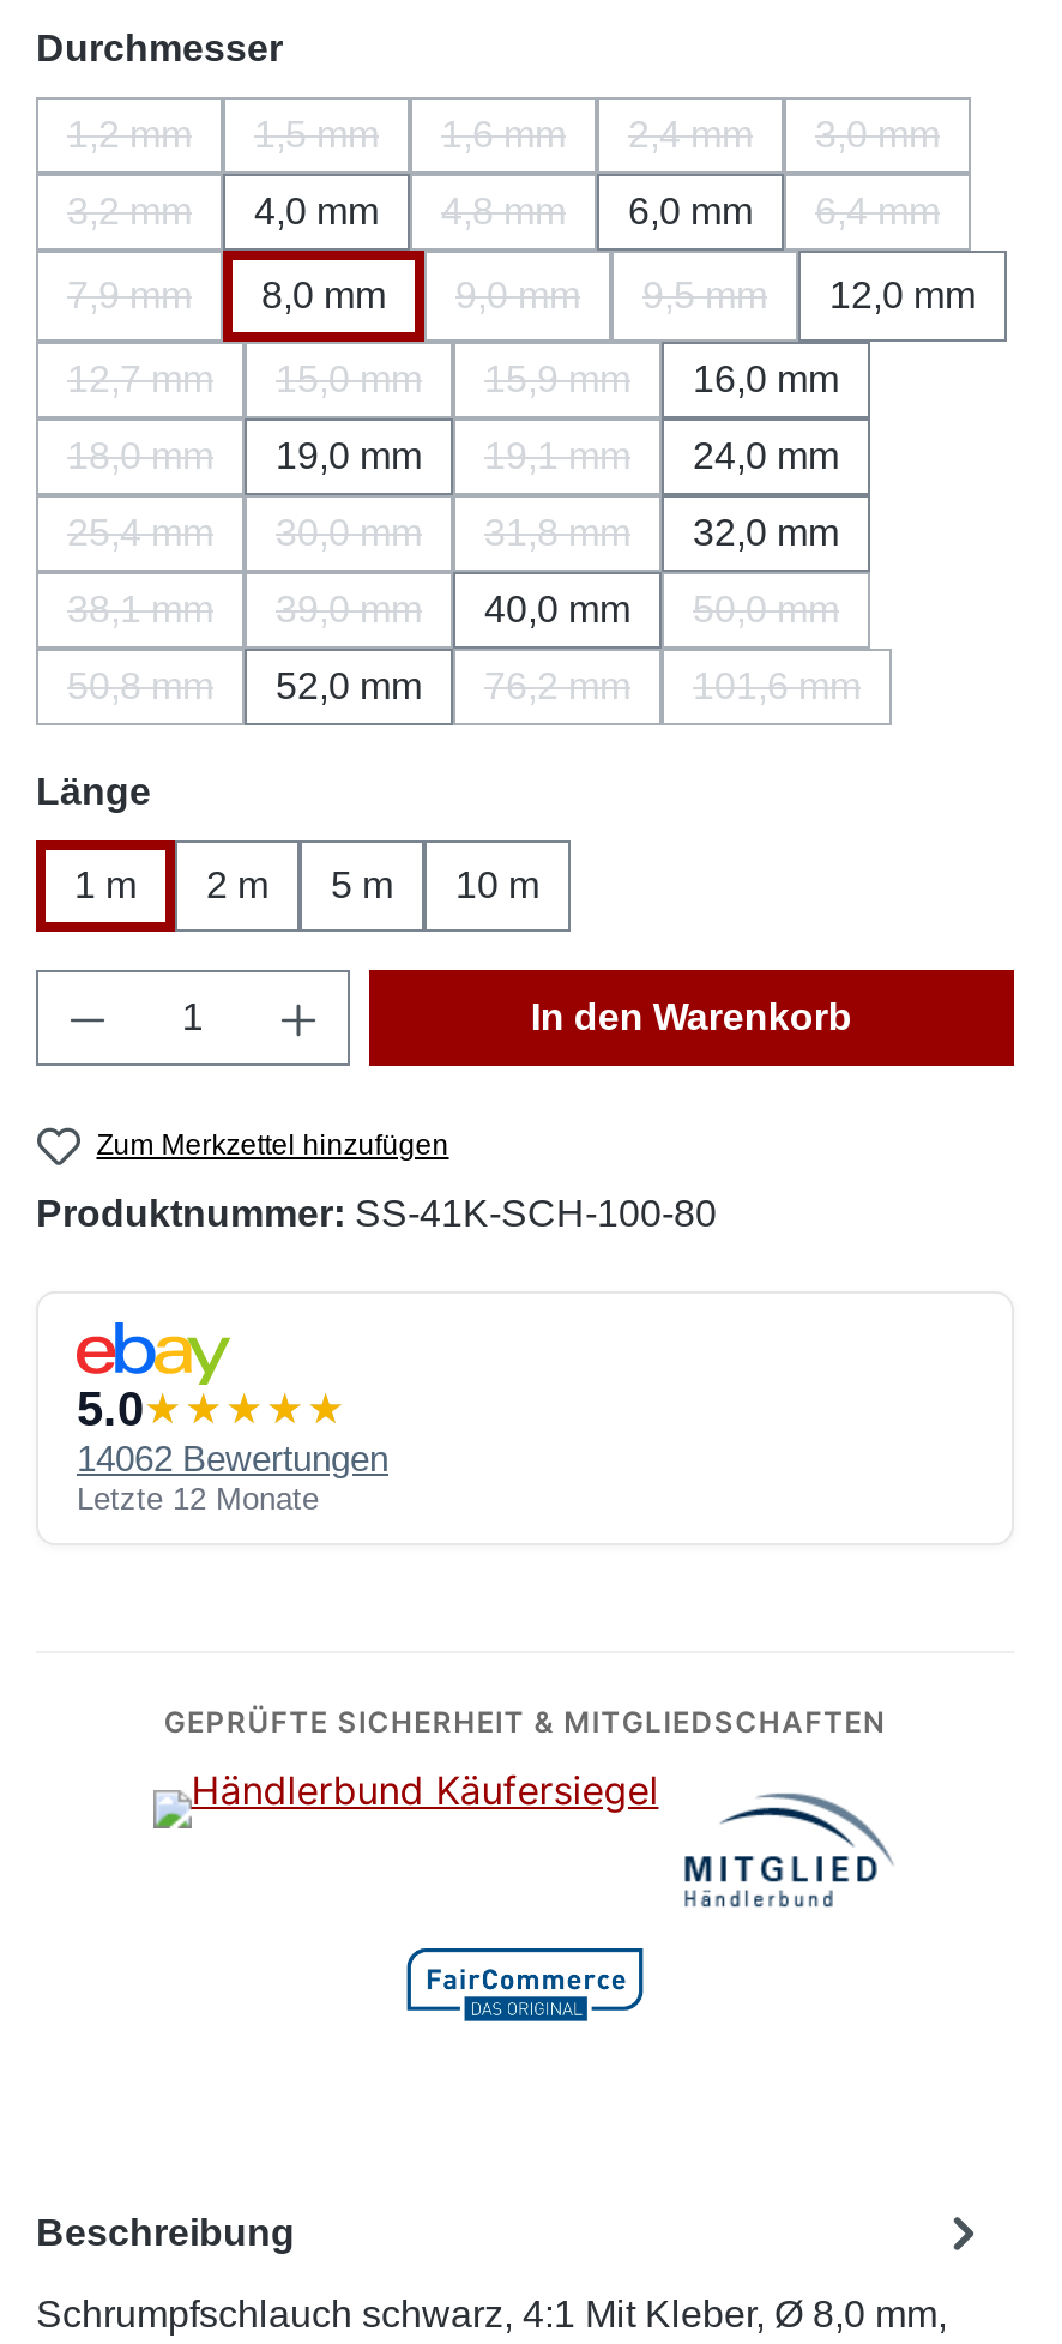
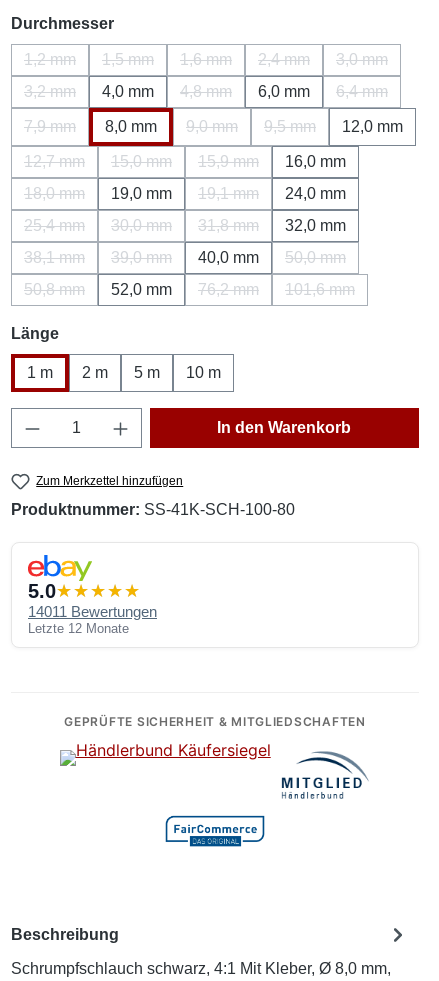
- 14062 Bewertungen
+ 14011 Bewertungen
